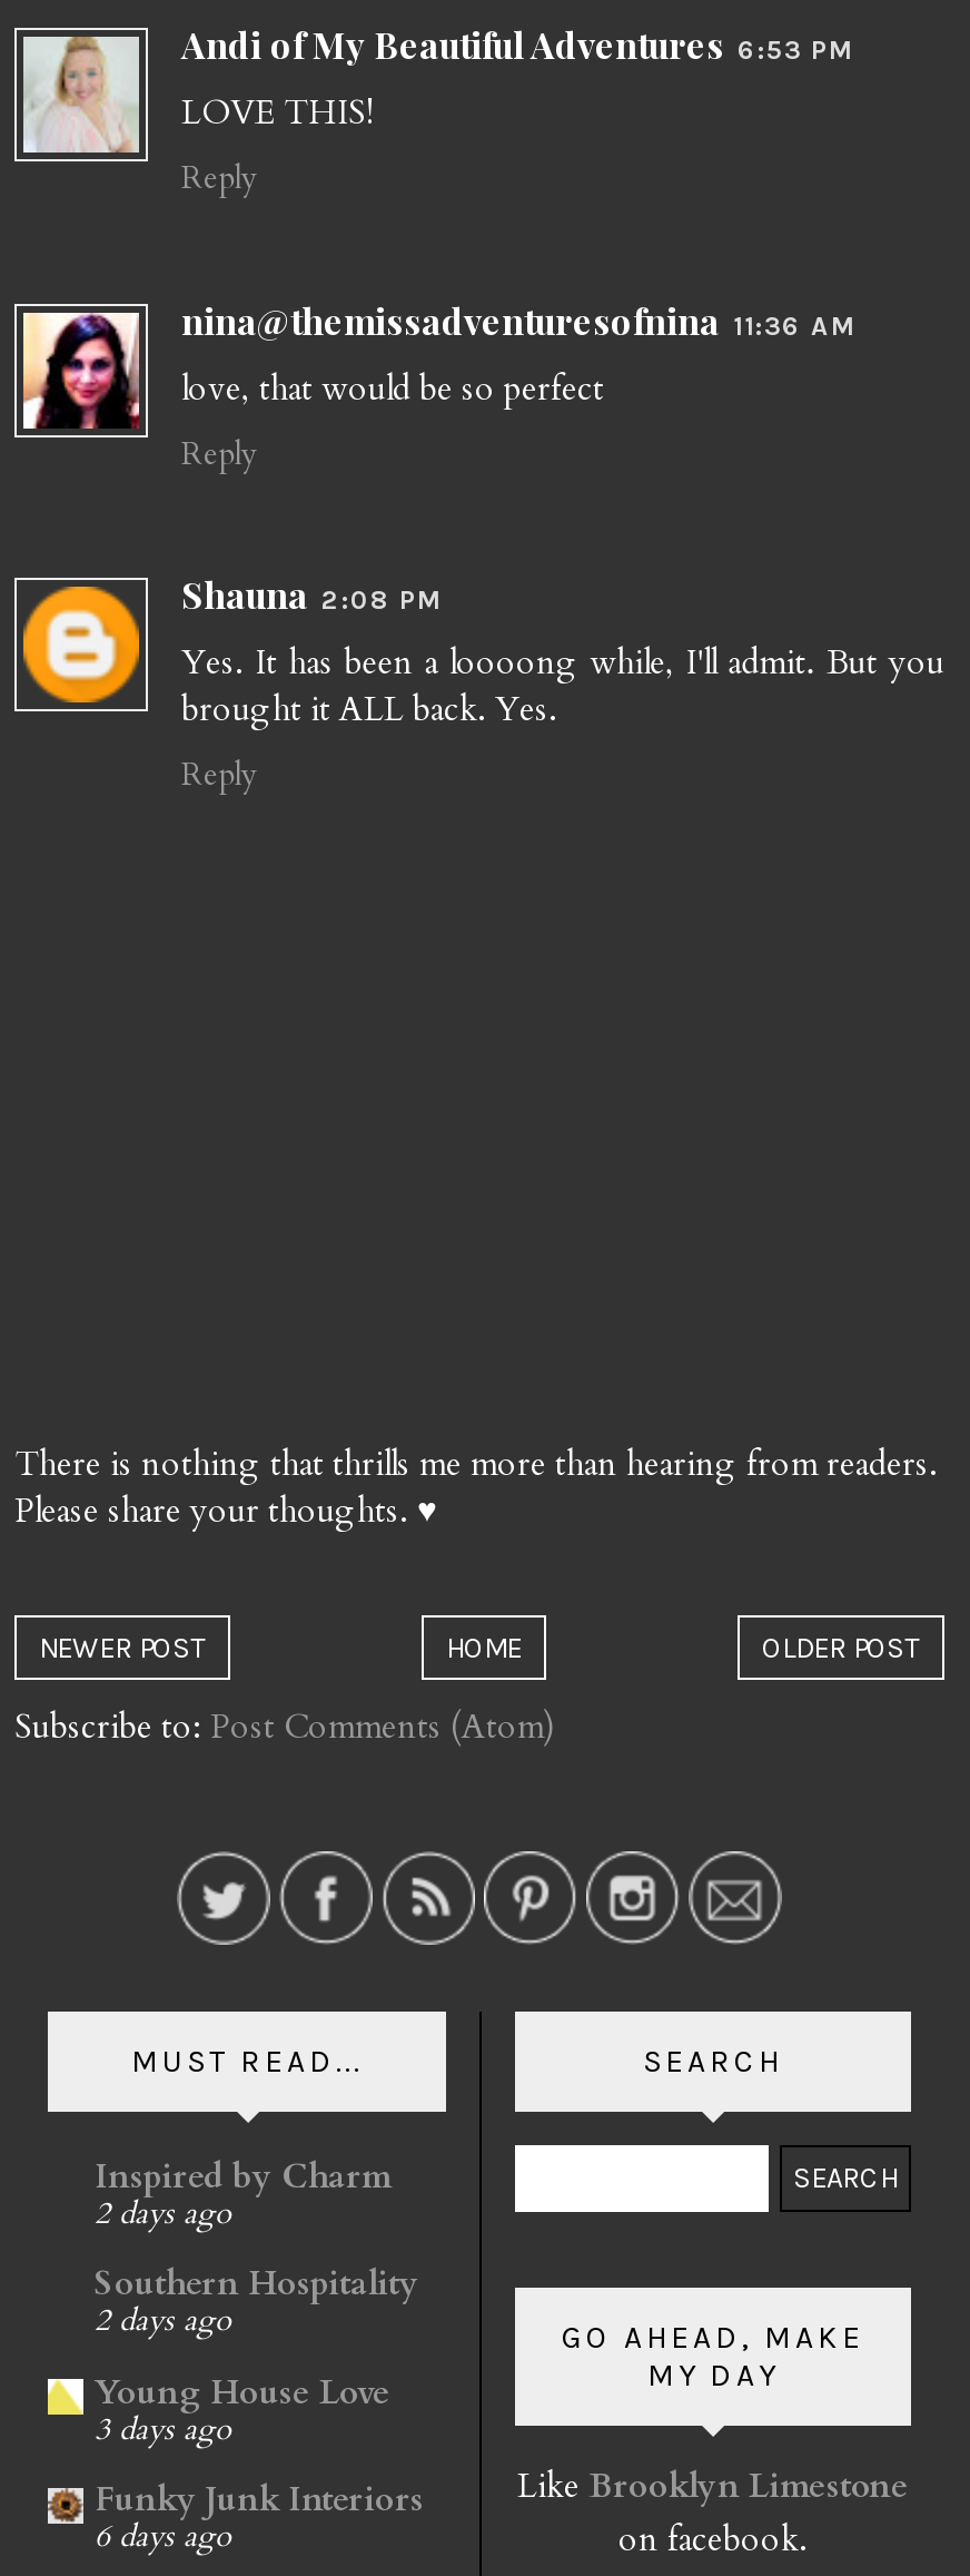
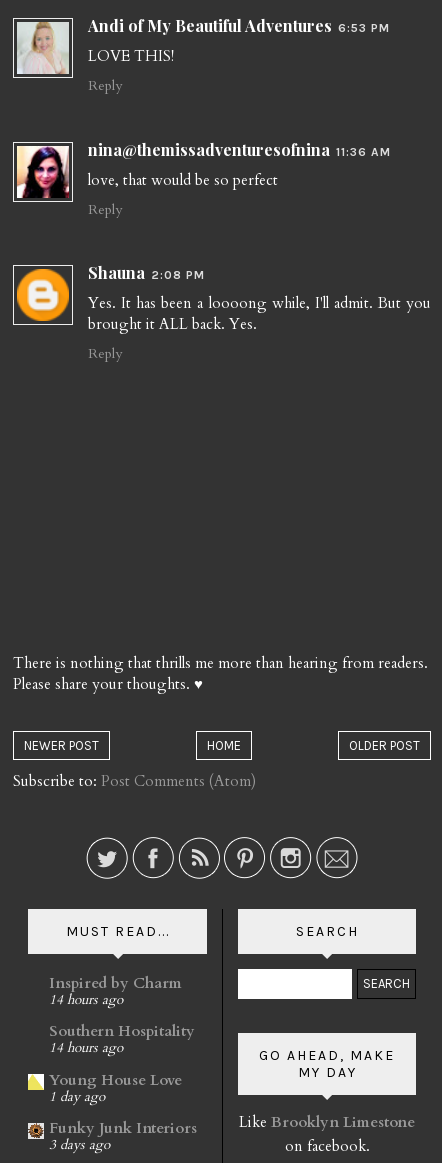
- 2 days ago
+ 14 hours ago

- 2 days ago
+ 14 hours ago

- 3 days ago
+ 1 day ago

- 6 days ago
+ 3 days ago
